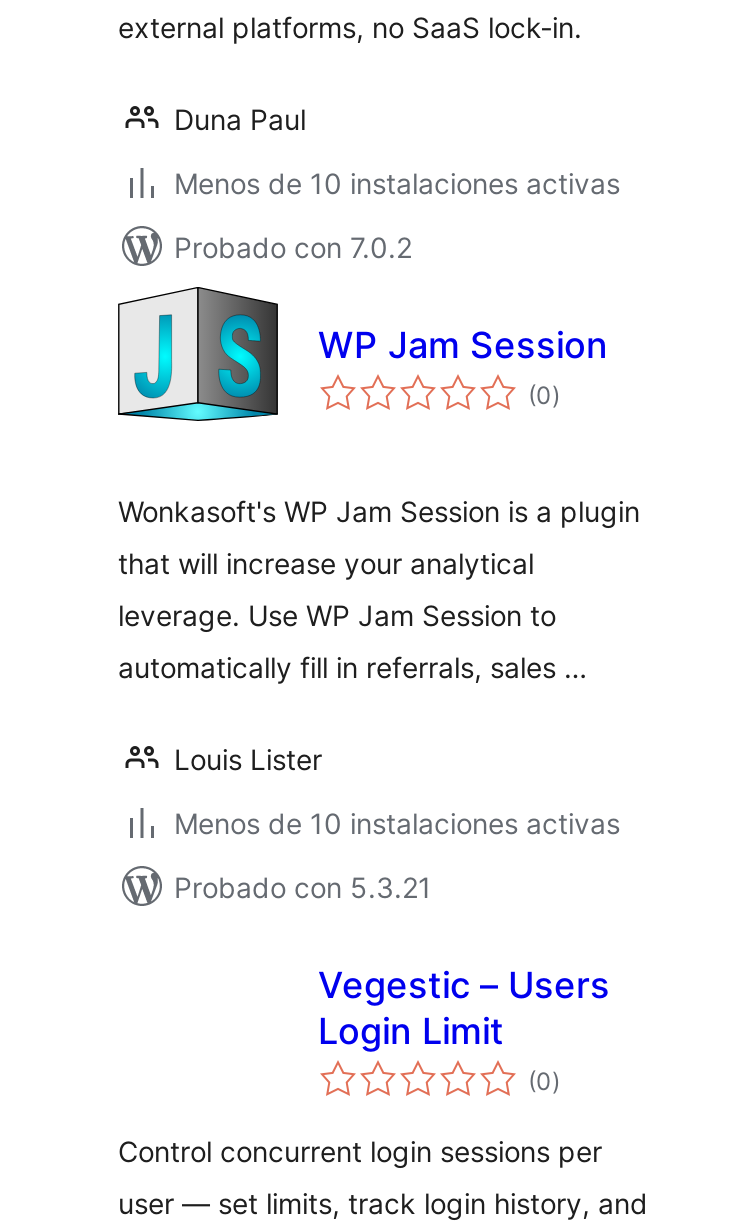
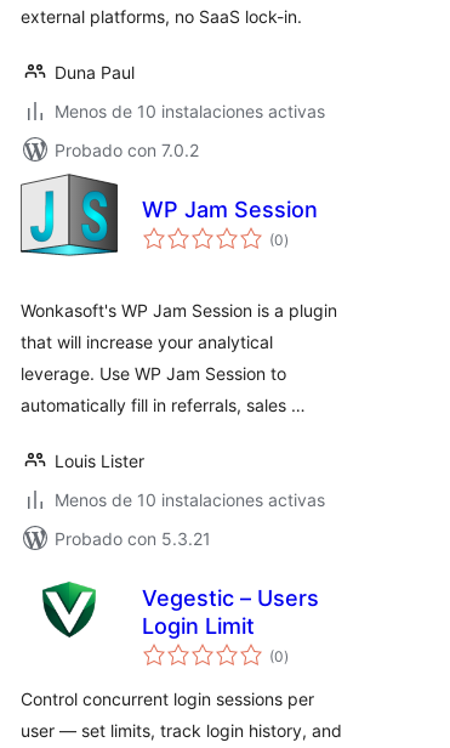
+ [image]
